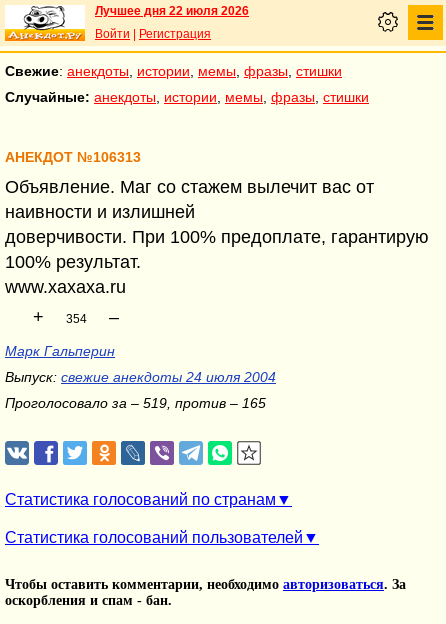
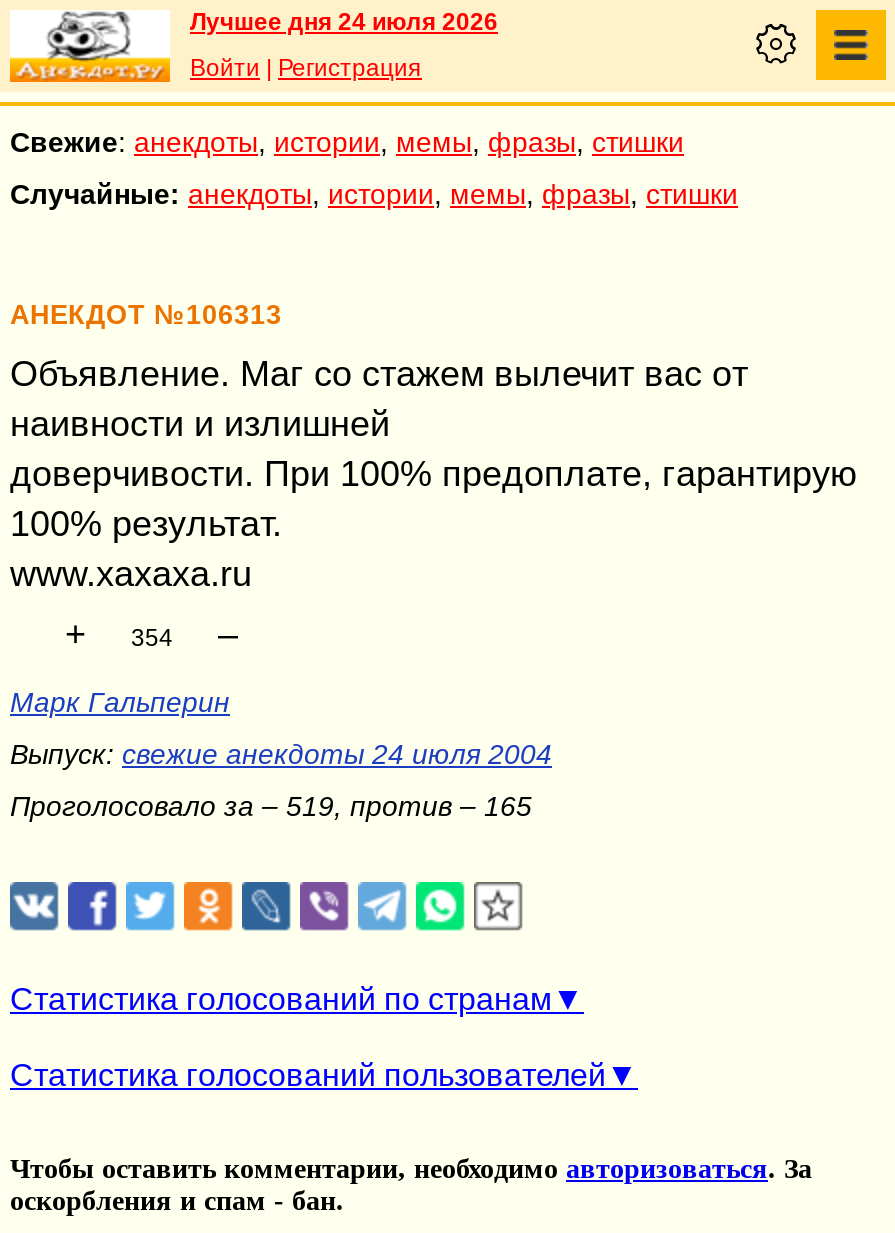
- Лучшее дня 22 июля 2026
+ Лучшее дня 24 июля 2026
